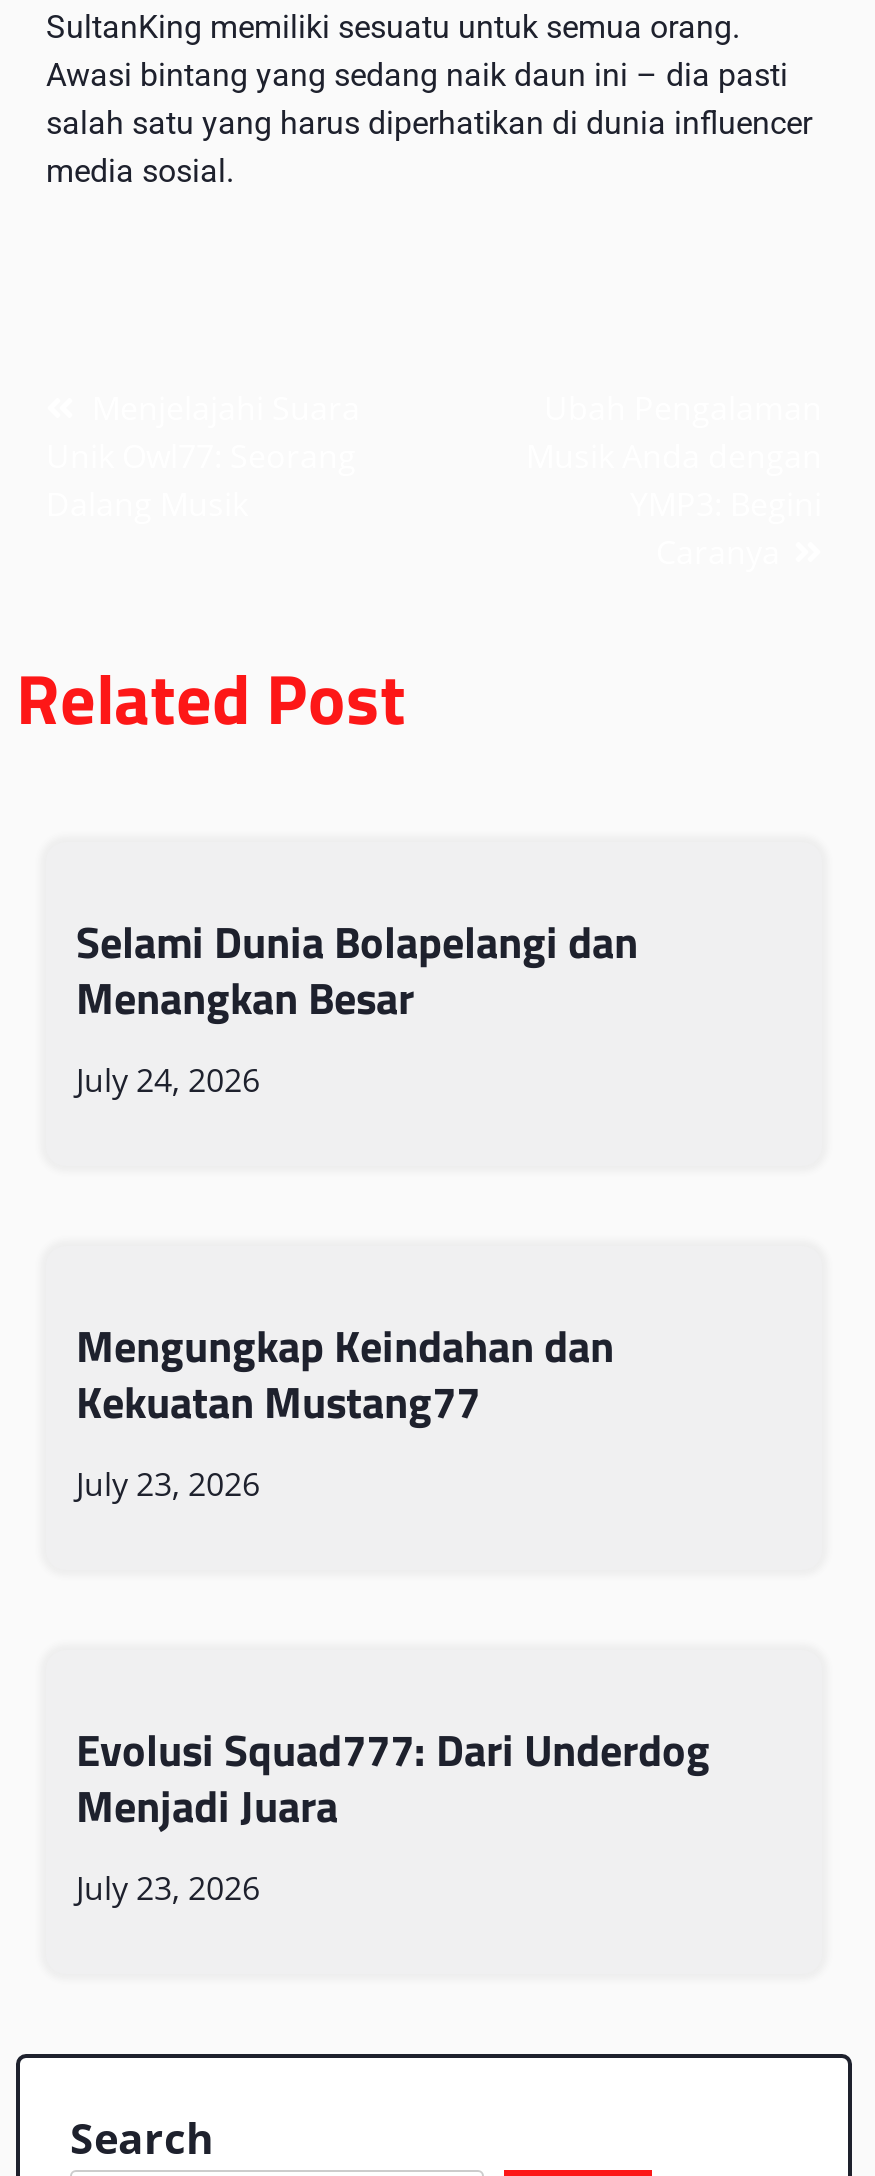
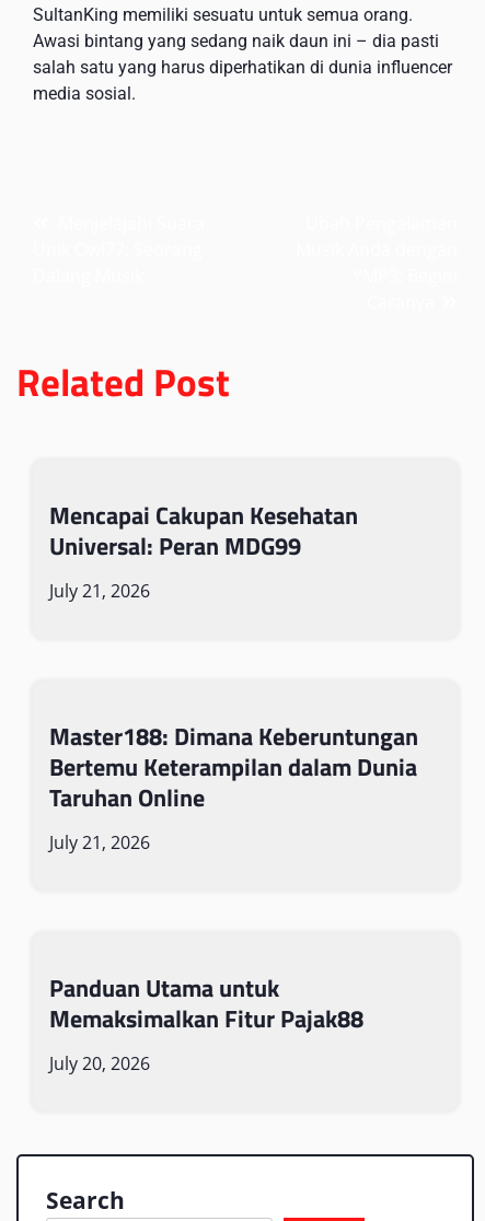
- Selami Dunia Bolapelangi dan
- Menangkan Besar
- July 24, 2026
+ Mencapai Cakupan Kesehatan
+ Universal: Peran MDG99
+ July 21, 2026

- Mengungkap Keindahan dan
- Kekuatan Mustang77
- July 23, 2026
+ Master188: Dimana Keberuntungan
+ Bertemu Keterampilan dalam Dunia
+ Taruhan Online
+ July 21, 2026

- Evolusi Squad777: Dari Underdog
- Menjadi Juara
- July 23, 2026
+ Panduan Utama untuk
+ Memaksimalkan Fitur Pajak88
+ July 20, 2026
